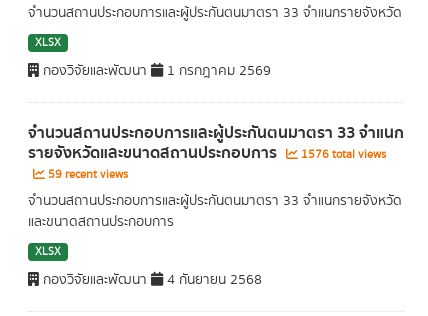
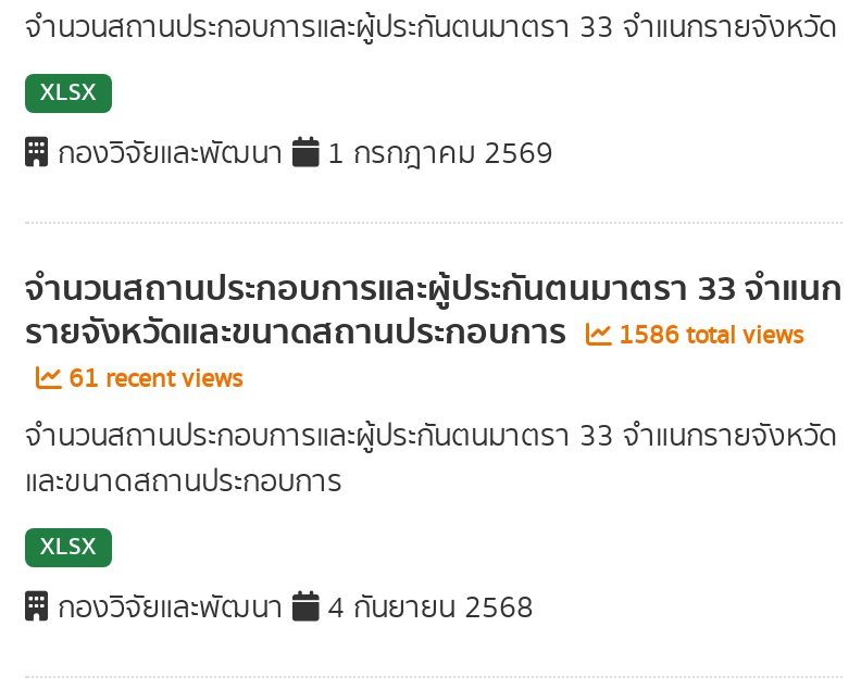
- รายจังหวัดและขนาดสถานประกอบการ 1576 total views
+ รายจังหวัดและขนาดสถานประกอบการ 1586 total views

- 59 recent views
+ 61 recent views
